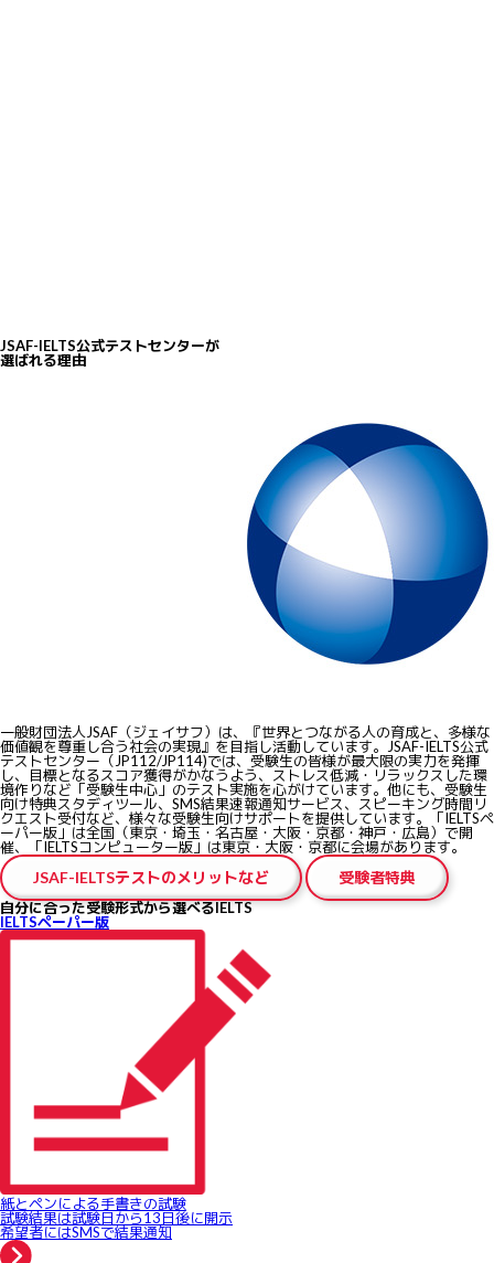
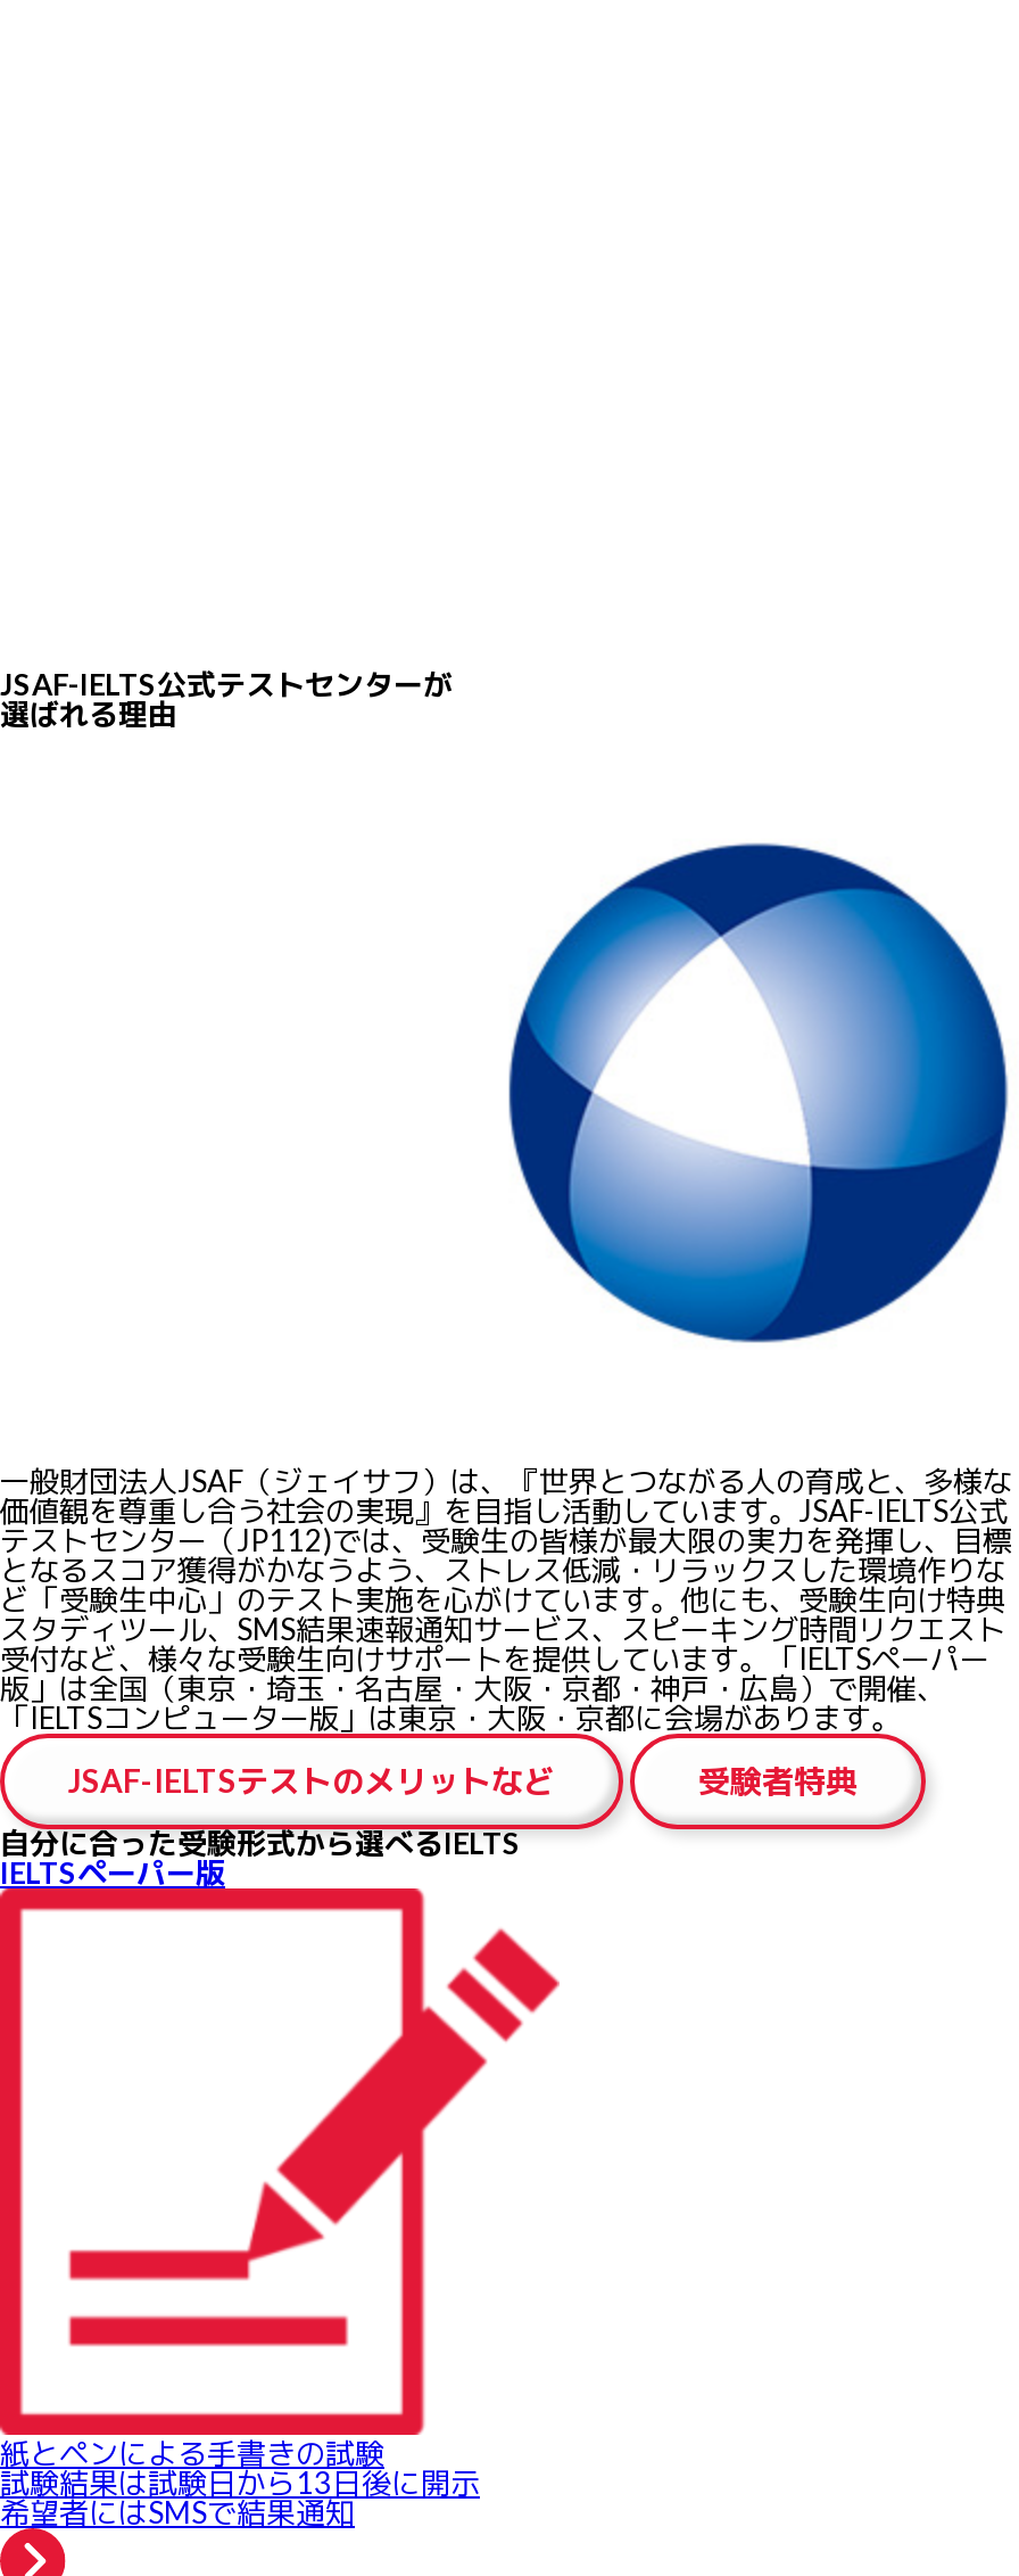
- テストセンター（JP112/JP114)では、受験生の皆様が最大限の実力を発揮
- し、目標となるスコア獲得がかなうよう、ストレス低減・リラックスした環
- 境作りなど「受験生中心」のテスト実施を心がけています。他にも、受験生
- 向け特典スタディツール、SMS結果速報通知サービス、スピーキング時間リ
- クエスト受付など、様々な受験生向けサポートを提供しています。「IELTSペ
- ーパー版」は全国（東京・埼玉・名古屋・大阪・京都・神戸・広島）で開
- 催、「IELTSコンピューター版」は東京・大阪・京都に会場があります。
+ テストセンター（JP112)では、受験生の皆様が最大限の実力を発揮し、目標
+ となるスコア獲得がかなうよう、ストレス低減・リラックスした環境作りな
+ ど「受験生中心」のテスト実施を心がけています。他にも、受験生向け特典
+ スタディツール、SMS結果速報通知サービス、スピーキング時間リクエスト
+ 受付など、様々な受験生向けサポートを提供しています。「IELTSペーパー
+ 版」は全国（東京・埼玉・名古屋・大阪・京都・神戸・広島）で開催、
+ 「IELTSコンピューター版」は東京・大阪・京都に会場があります。
